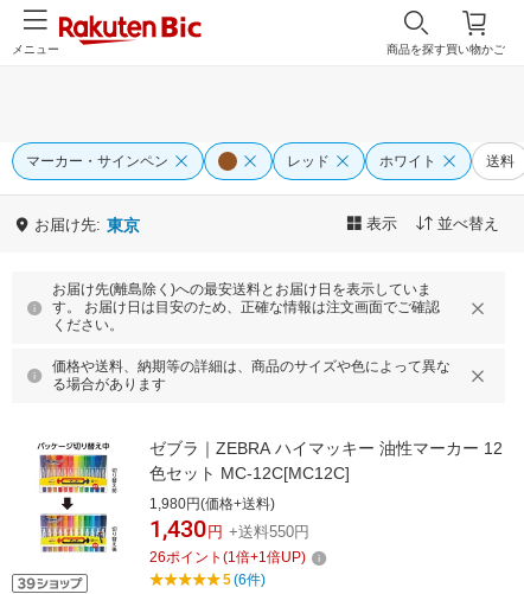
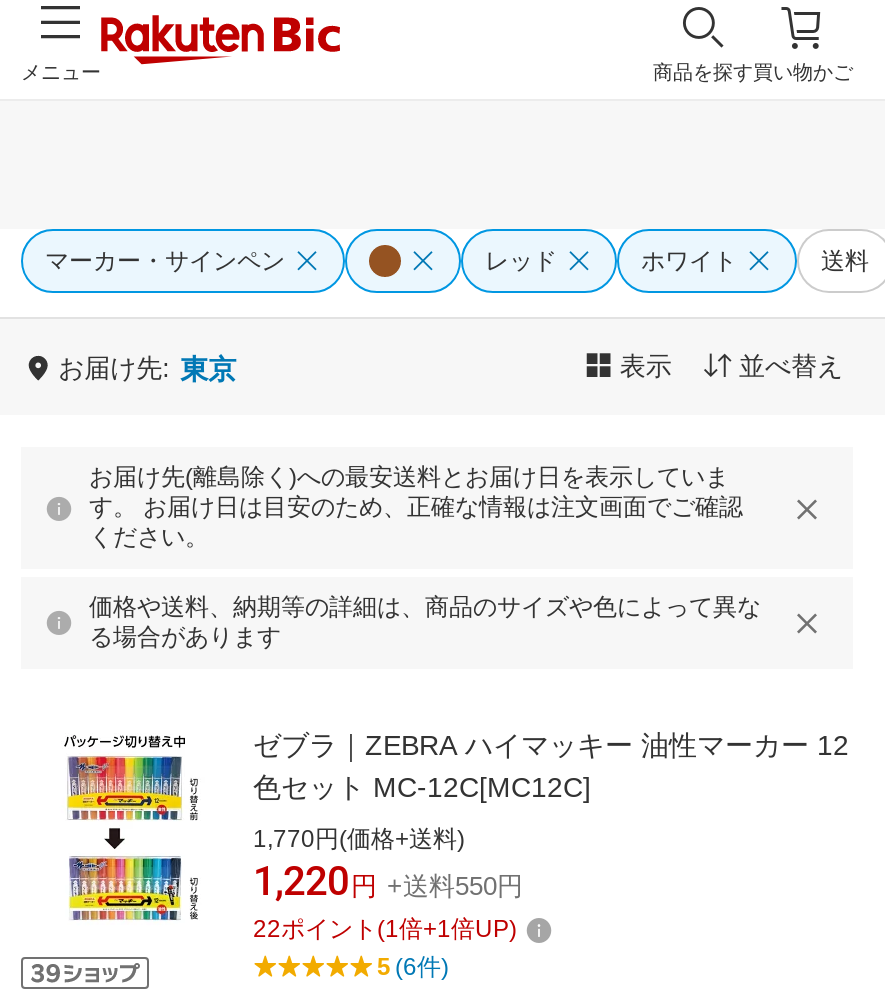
- 1,980円(価格+送料)
+ 1,770円(価格+送料)

- 1,430円 +送料550円
+ 1,220円 +送料550円

- 26ポイント(1倍+1倍UP)
+ 22ポイント(1倍+1倍UP)
